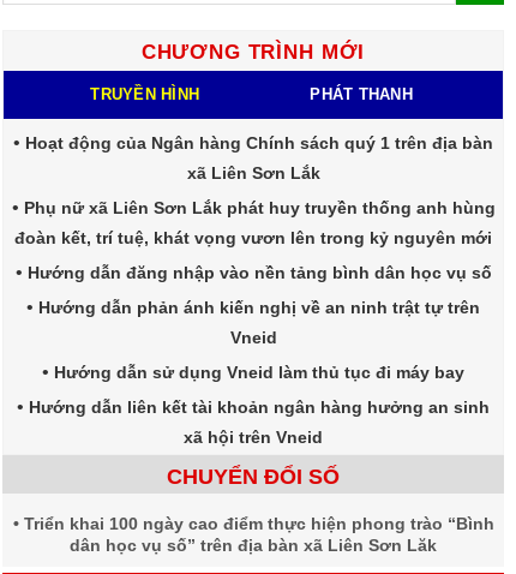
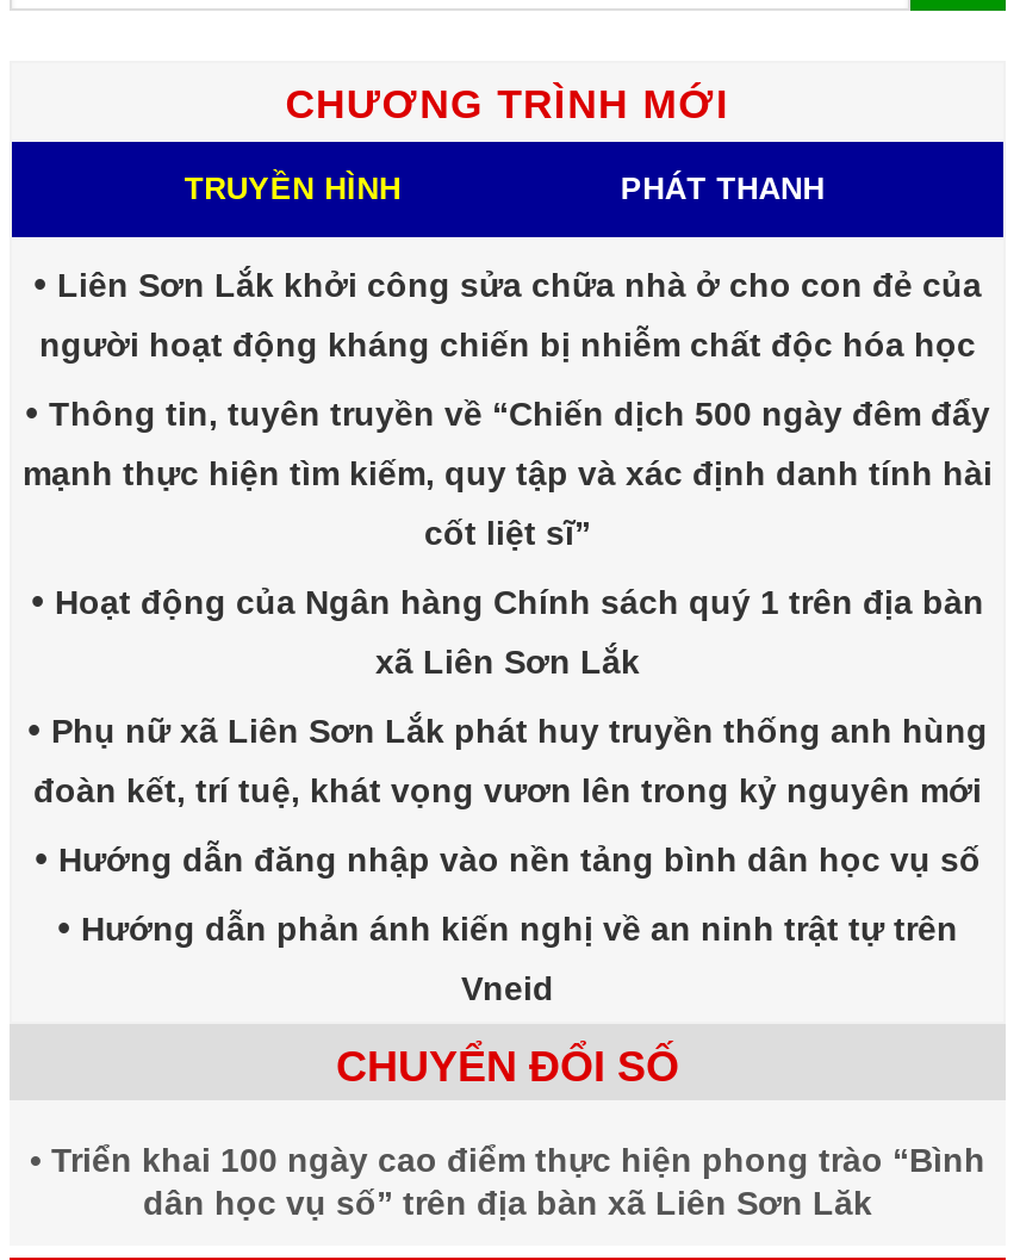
+ Liên Sơn Lắk khởi công sửa chữa nhà ở cho con đẻ của
+ người hoạt động kháng chiến bị nhiễm chất độc hóa học
+ Thông tin, tuyên truyền về “Chiến dịch 500 ngày đêm đẩy
+ mạnh thực hiện tìm kiếm, quy tập và xác định danh tính hài
+ cốt liệt sĩ”

moved down: Hoạt động của Ngân hàng Chính sách quý 1 trên địa bàn | xã Liên Sơn Lắk | Phụ nữ xã Liên Sơn Lắk phát huy truyền thống anh hùng | đoàn kết, trí tuệ, khát vọng vươn lên trong kỷ nguyên mới | Hướng dẫn đăng nhập vào nền tảng bình dân học vụ số | Hướng dẫn phản ánh kiến nghị về an ninh trật tự trên | Vneid

- Hướng dẫn sử dụng Vneid làm thủ tục đi máy bay
- Hướng dẫn liên kết tài khoản ngân hàng hưởng an sinh
- xã hội trên Vneid
